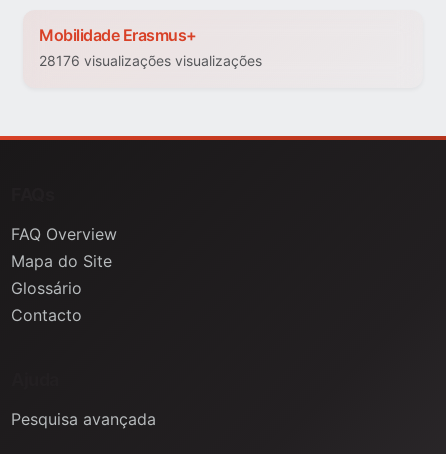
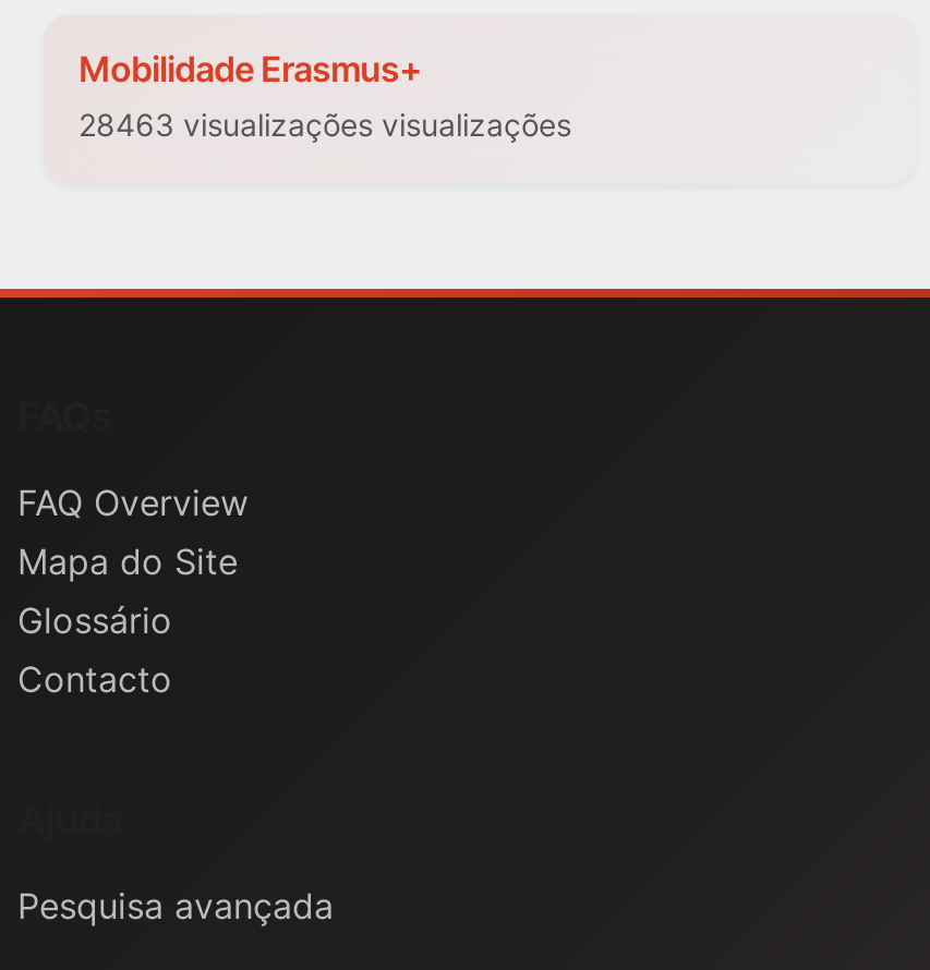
- 28176 visualizações visualizações
+ 28463 visualizações visualizações
